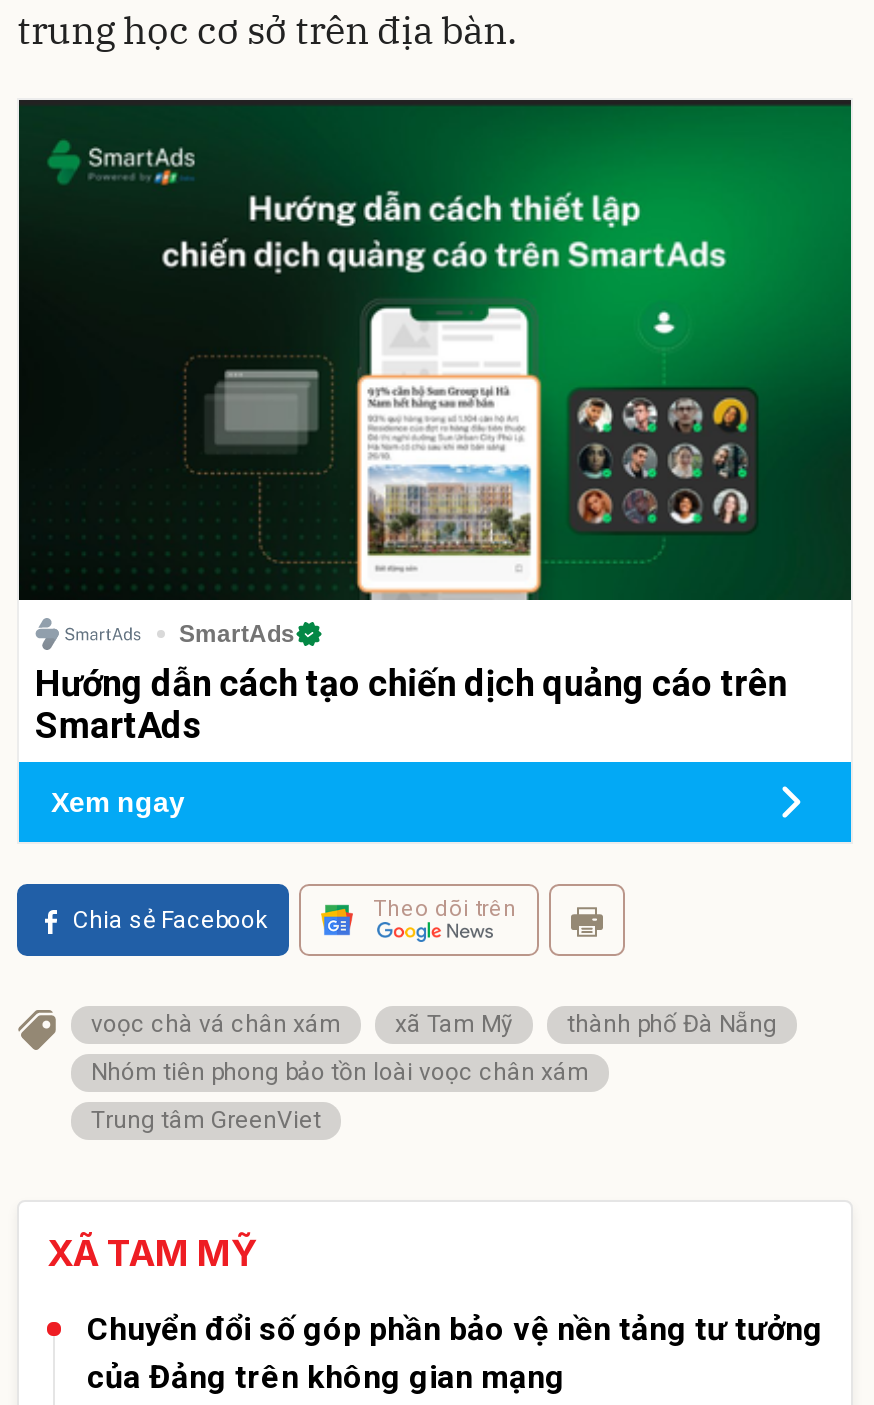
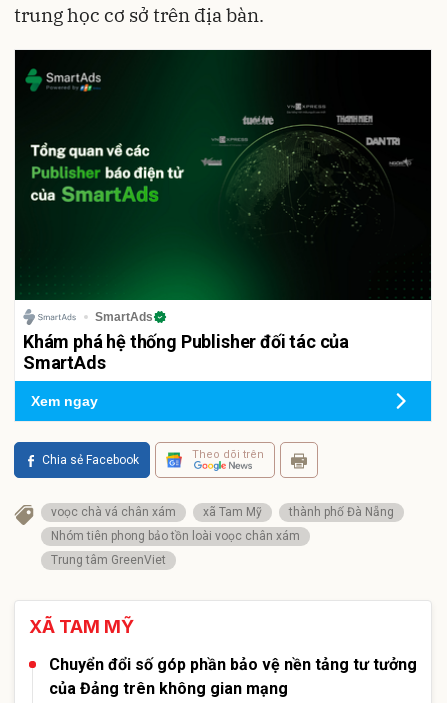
- [image]
- Hướng dẫn cách tạo chiến dịch quảng cáo trên
+ [image]
+ Khám phá hệ thống Publisher đối tác của
